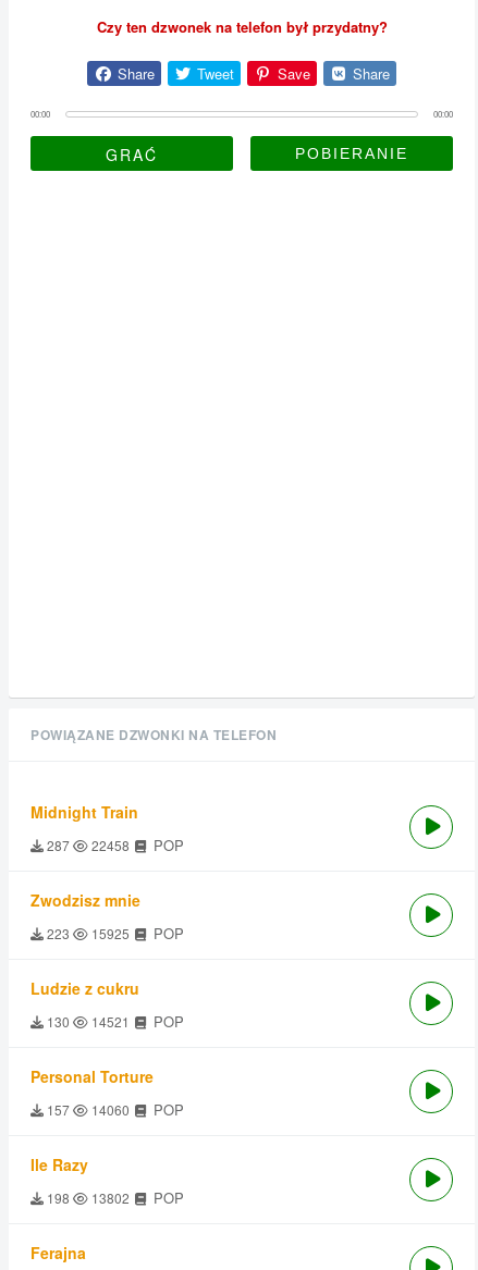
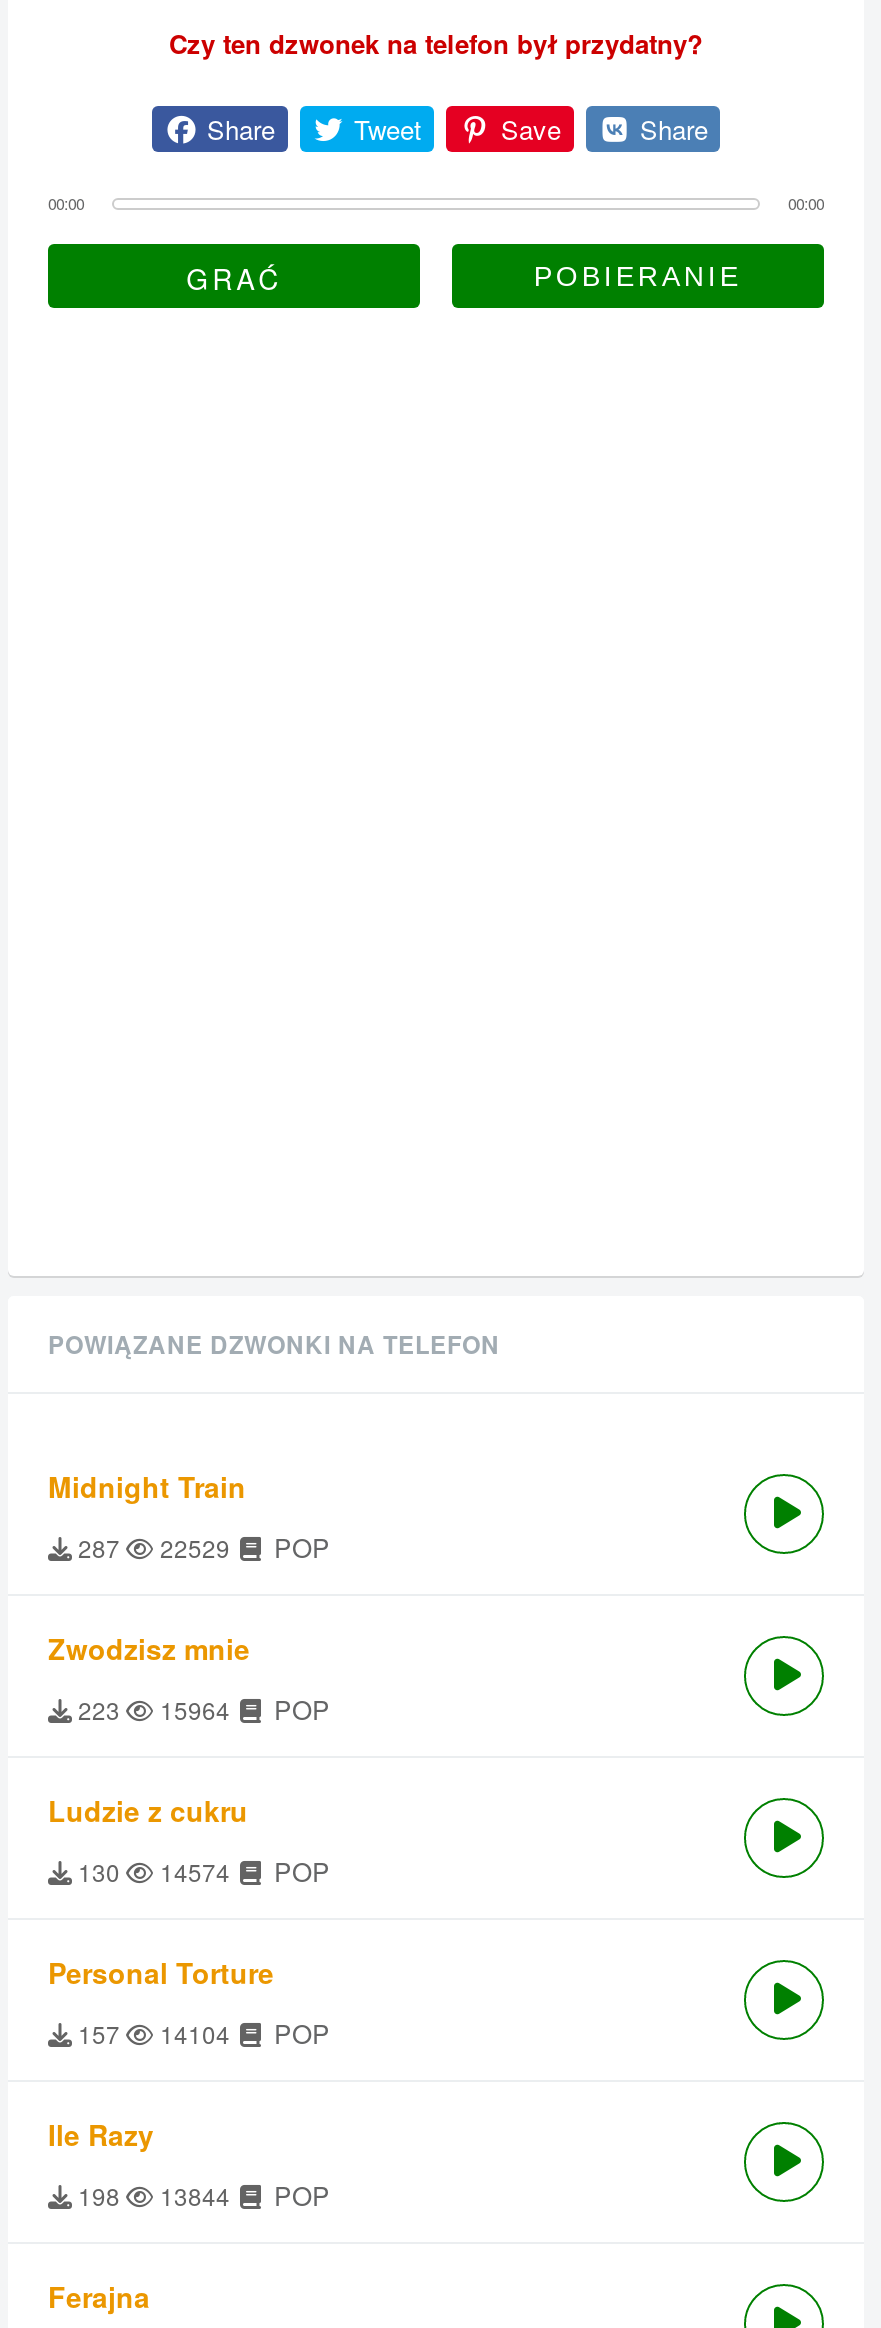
- 287 22458 POP
+ 287 22529 POP

- 223 15925 POP
+ 223 15964 POP

- 130 14521 POP
+ 130 14574 POP

- 157 14060 POP
+ 157 14104 POP

- 198 13802 POP
+ 198 13844 POP
